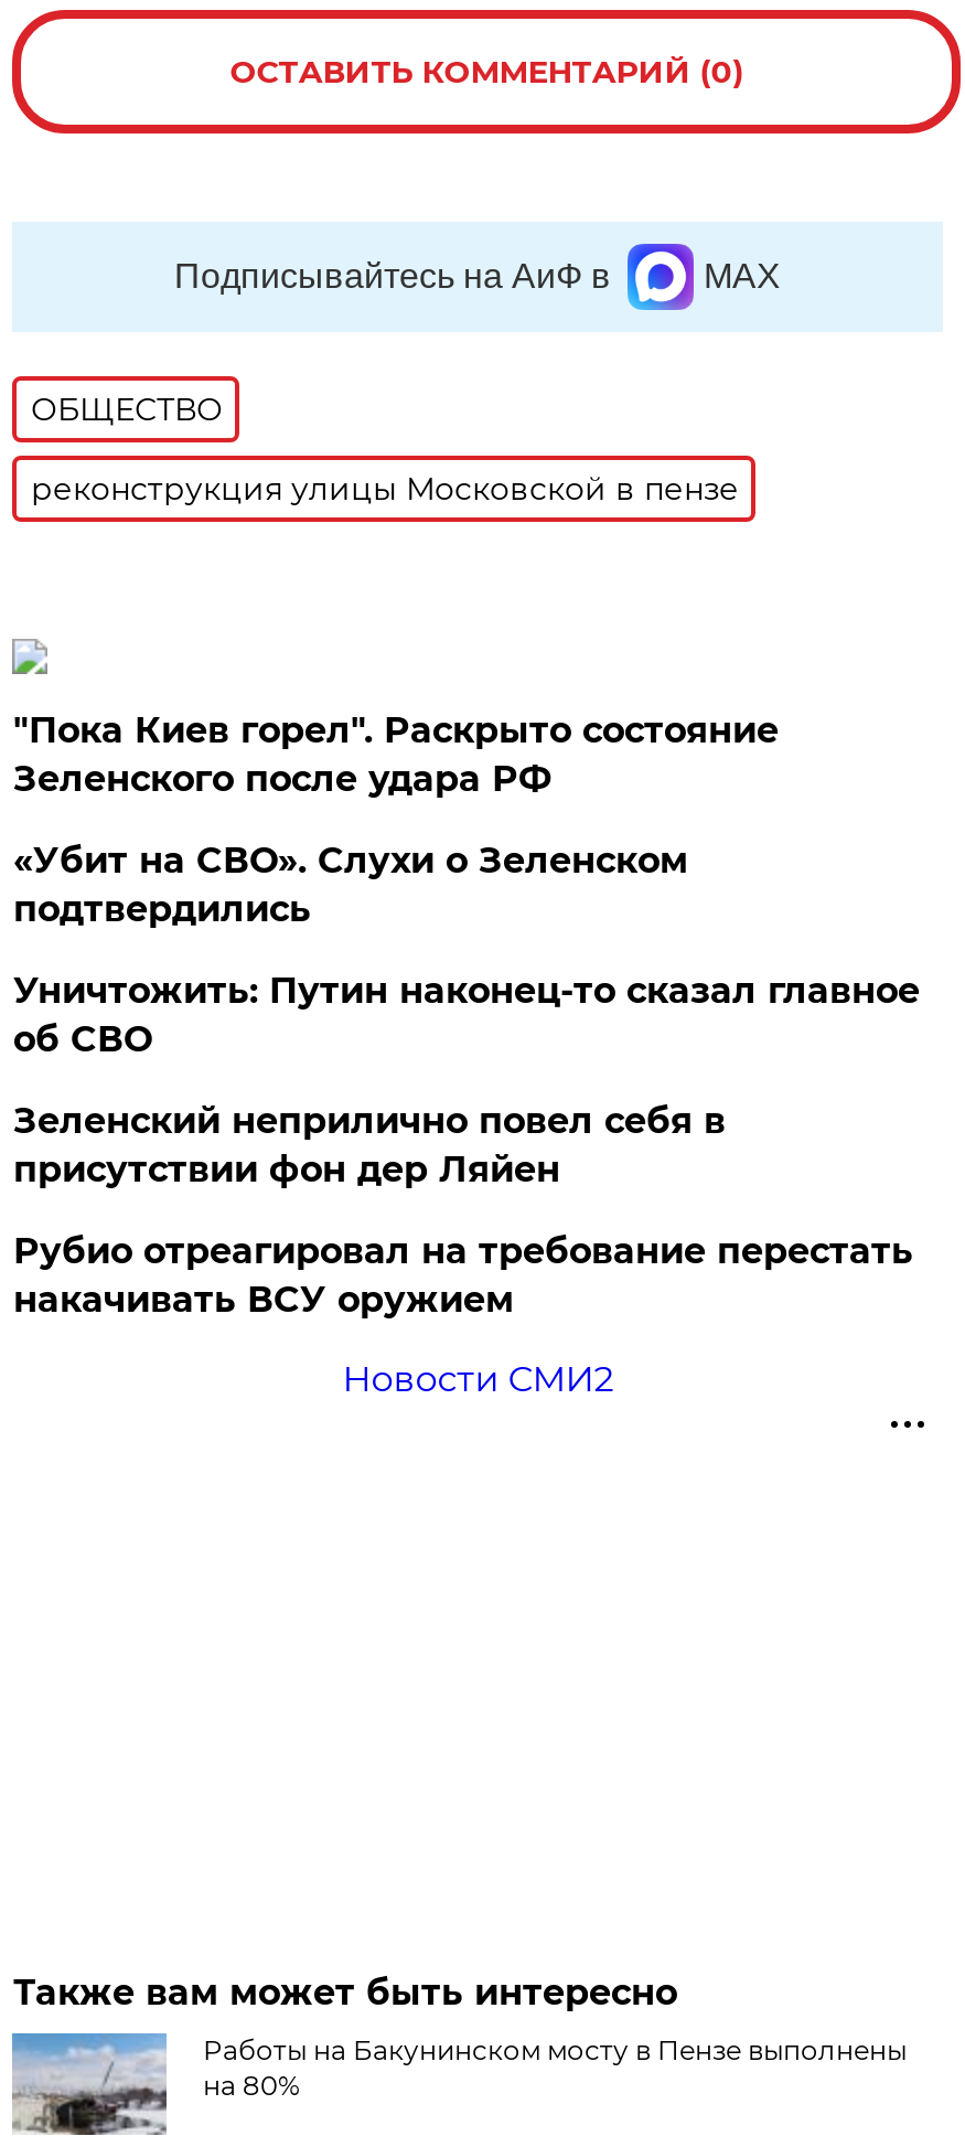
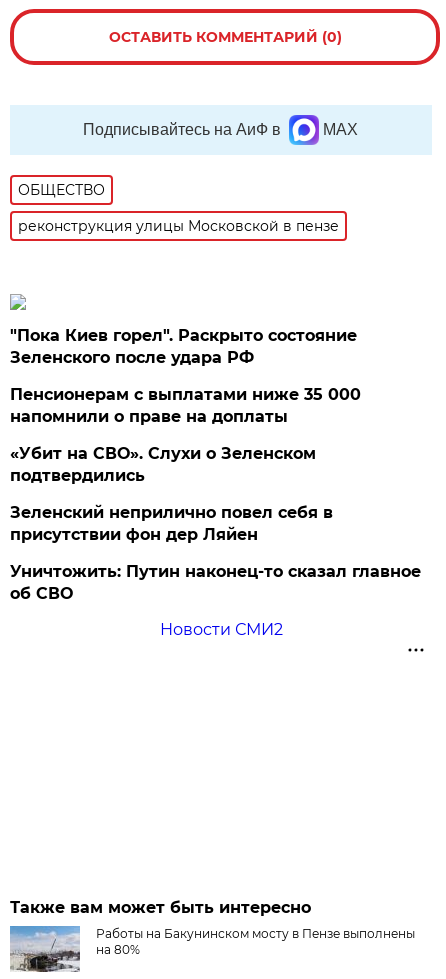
+ Пенсионерам с выплатами ниже 35 000
+ напомнили о праве на доплаты

moved down: «Убит на СВО». Слухи о Зеленском | подтвердились

moved down: Уничтожить: Путин наконец-то сказал главное | об СВО

- Рубио отреагировал на требование перестать
- накачивать ВСУ оружием
